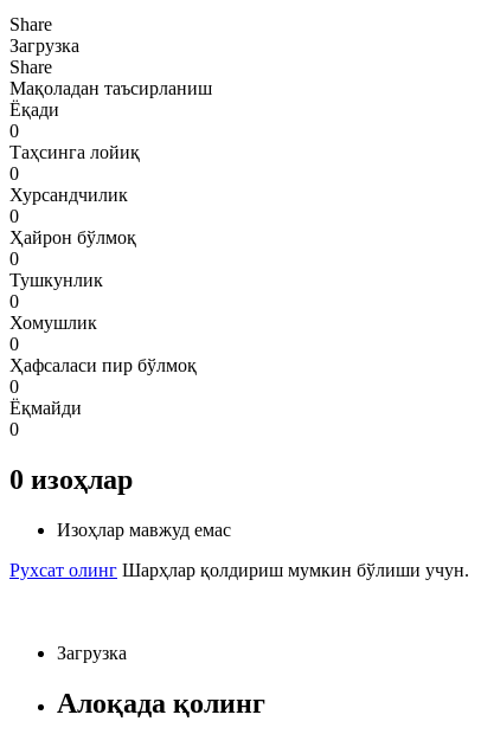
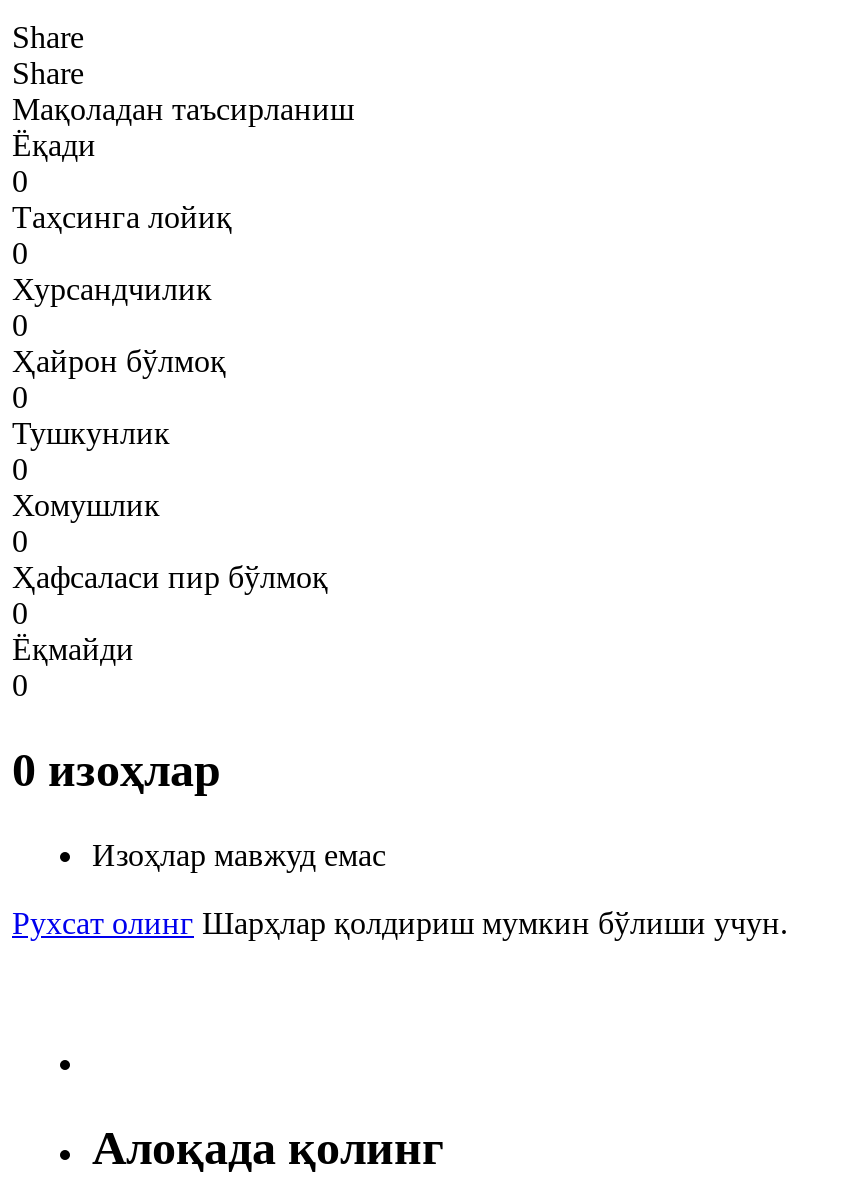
- Загрузка

- Загрузка
